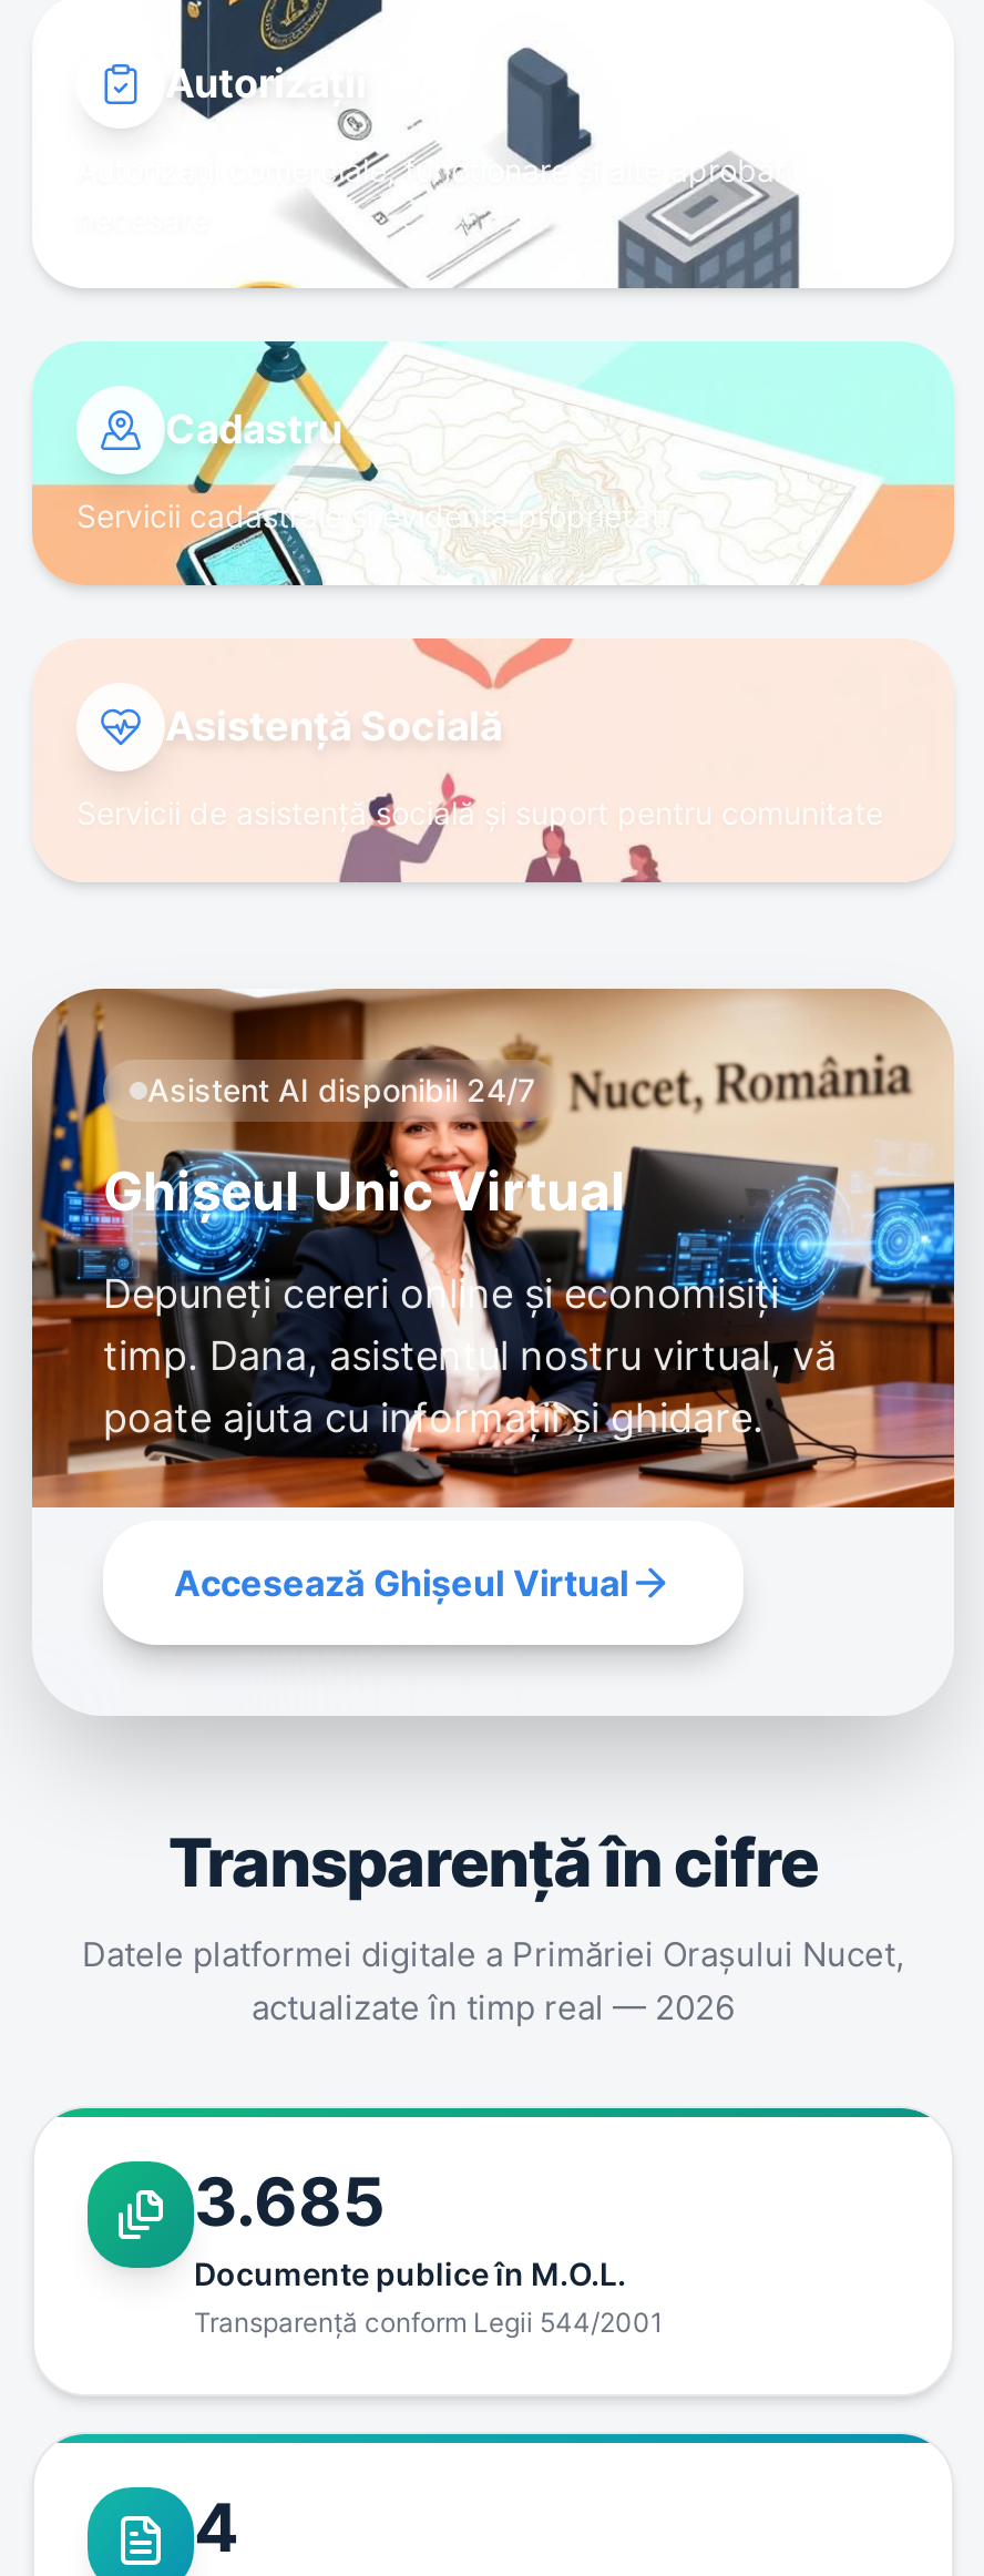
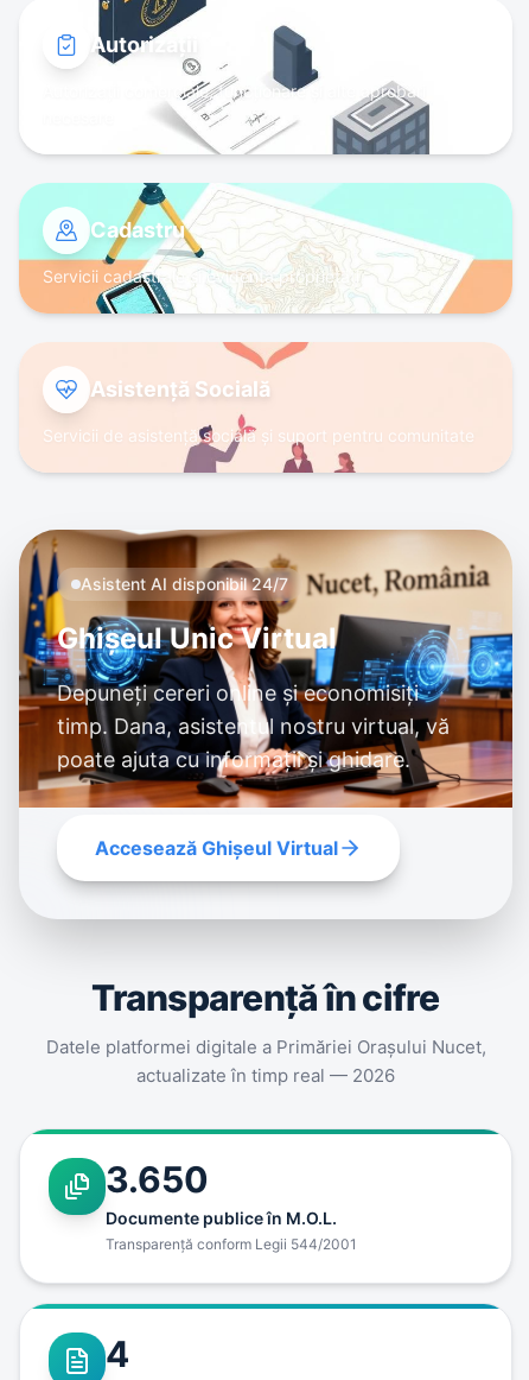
- 3.685
+ 3.650
